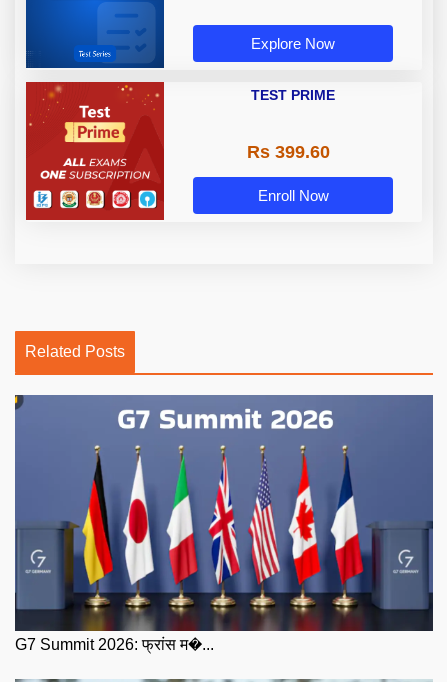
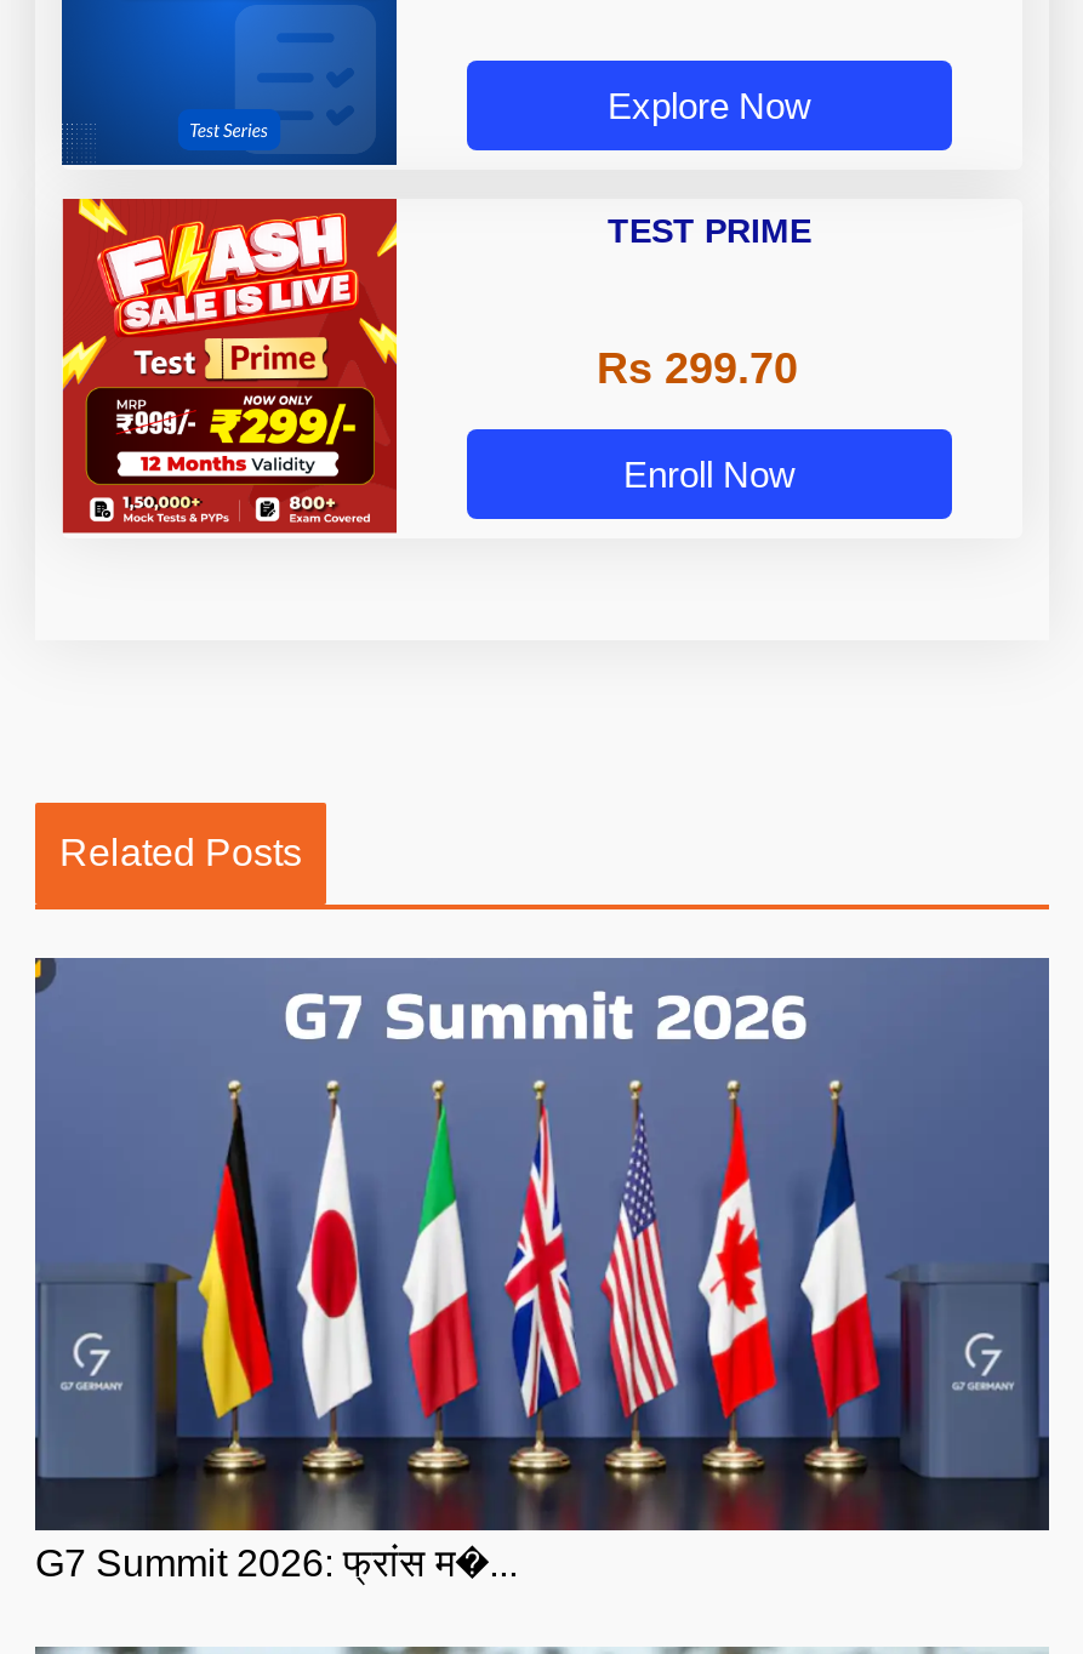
- [image]
+ [image]

- Rs 399.60
+ Rs 299.70
